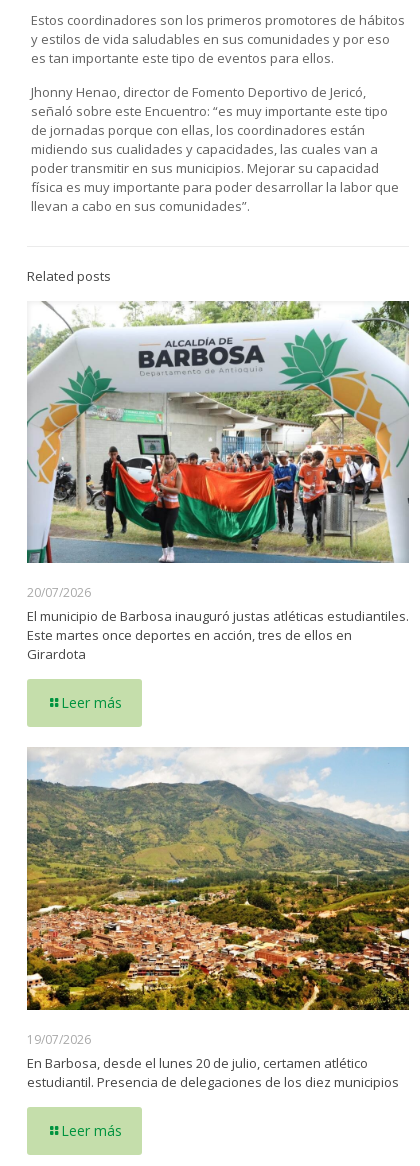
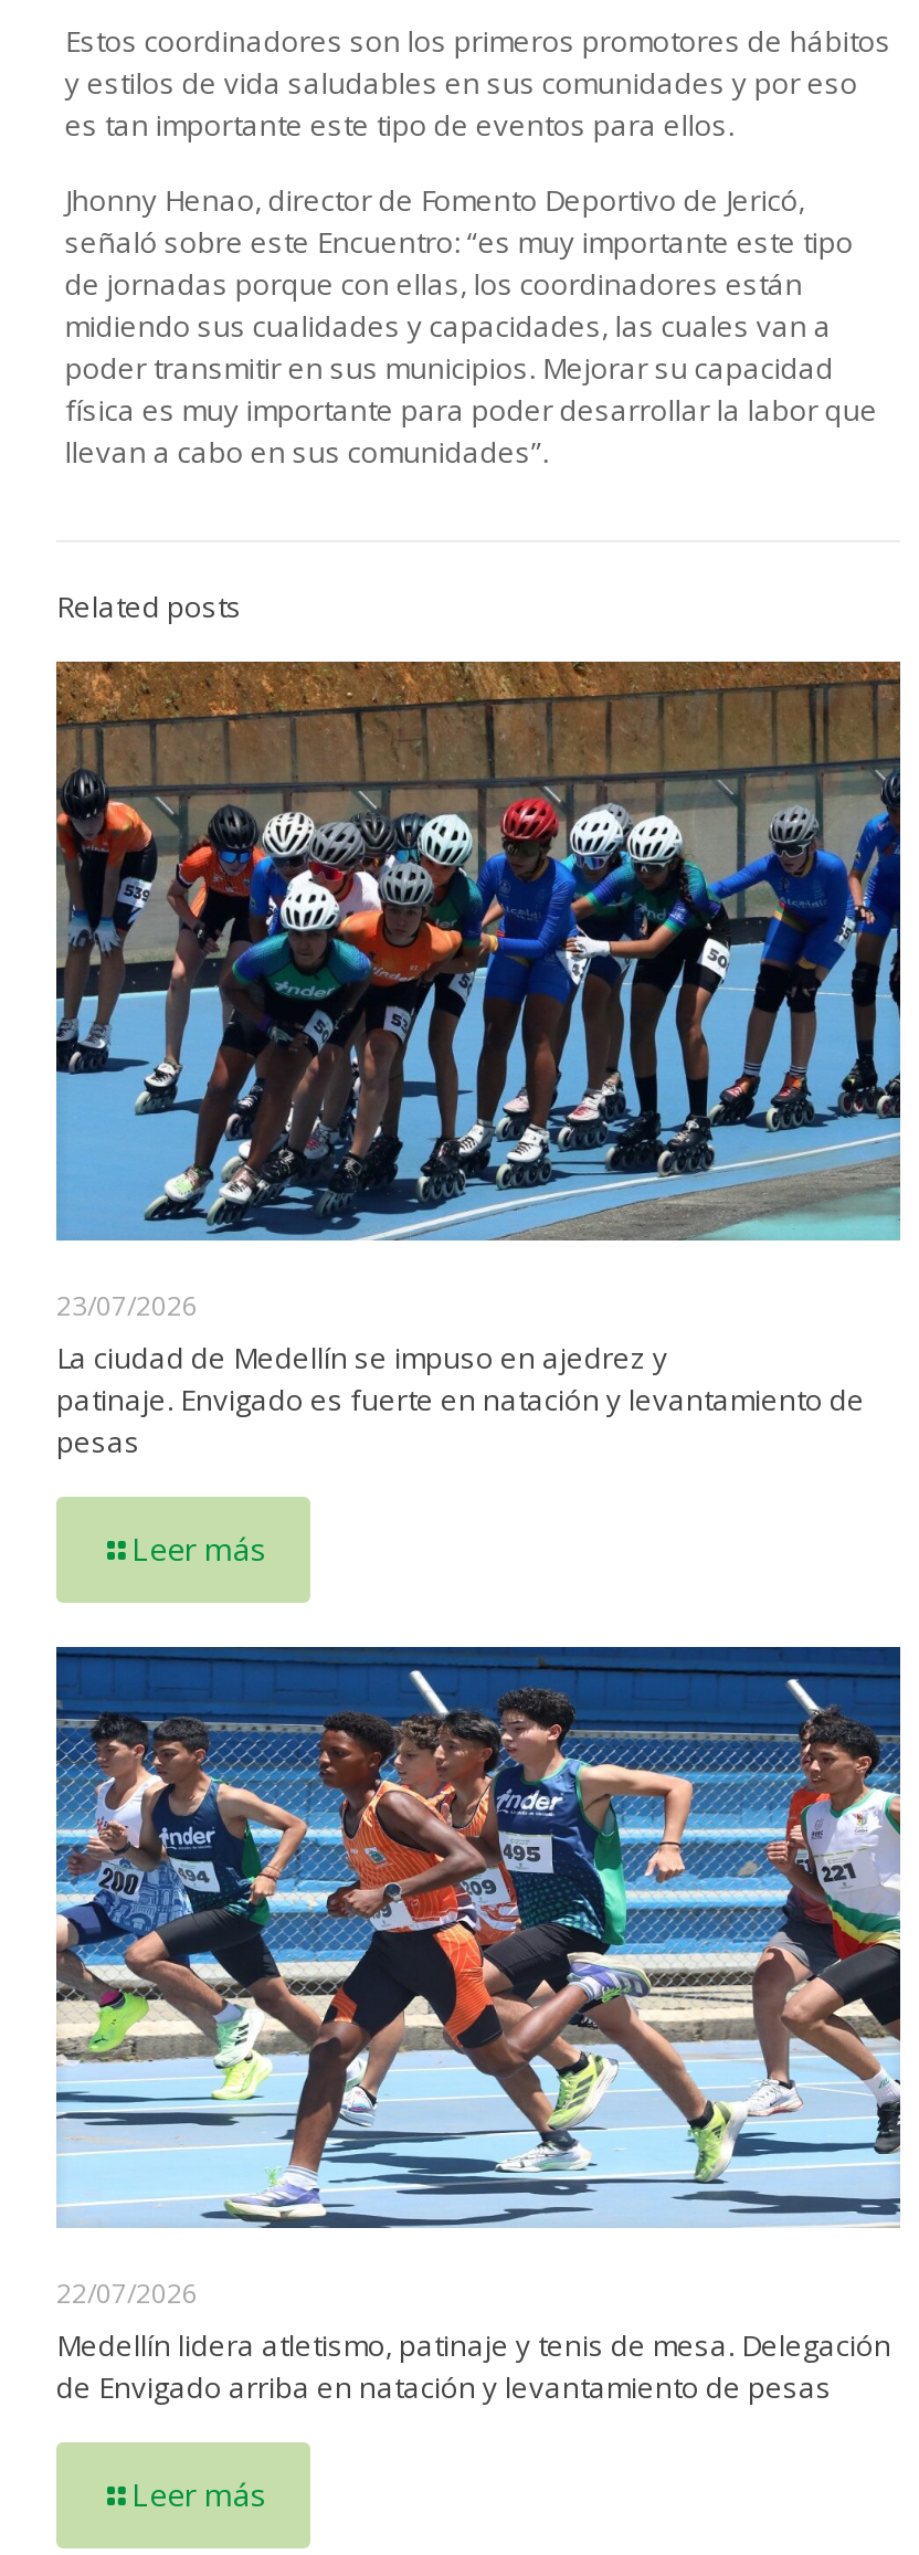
- [image]
- 20/07/2026
- El municipio de Barbosa inauguró justas atléticas estudiantiles.
- Este martes once deportes en acción, tres de ellos en
- Girardota
+ [image]
+ 23/07/2026
+ La ciudad de Medellín se impuso en ajedrez y
+ patinaje. Envigado es fuerte en natación y levantamiento de
+ pesas

- [image]
- 19/07/2026
- En Barbosa, desde el lunes 20 de julio, certamen atlético
- estudiantil. Presencia de delegaciones de los diez municipios
+ [image]
+ 22/07/2026
+ Medellín lidera atletismo, patinaje y tenis de mesa. Delegación
+ de Envigado arriba en natación y levantamiento de pesas
